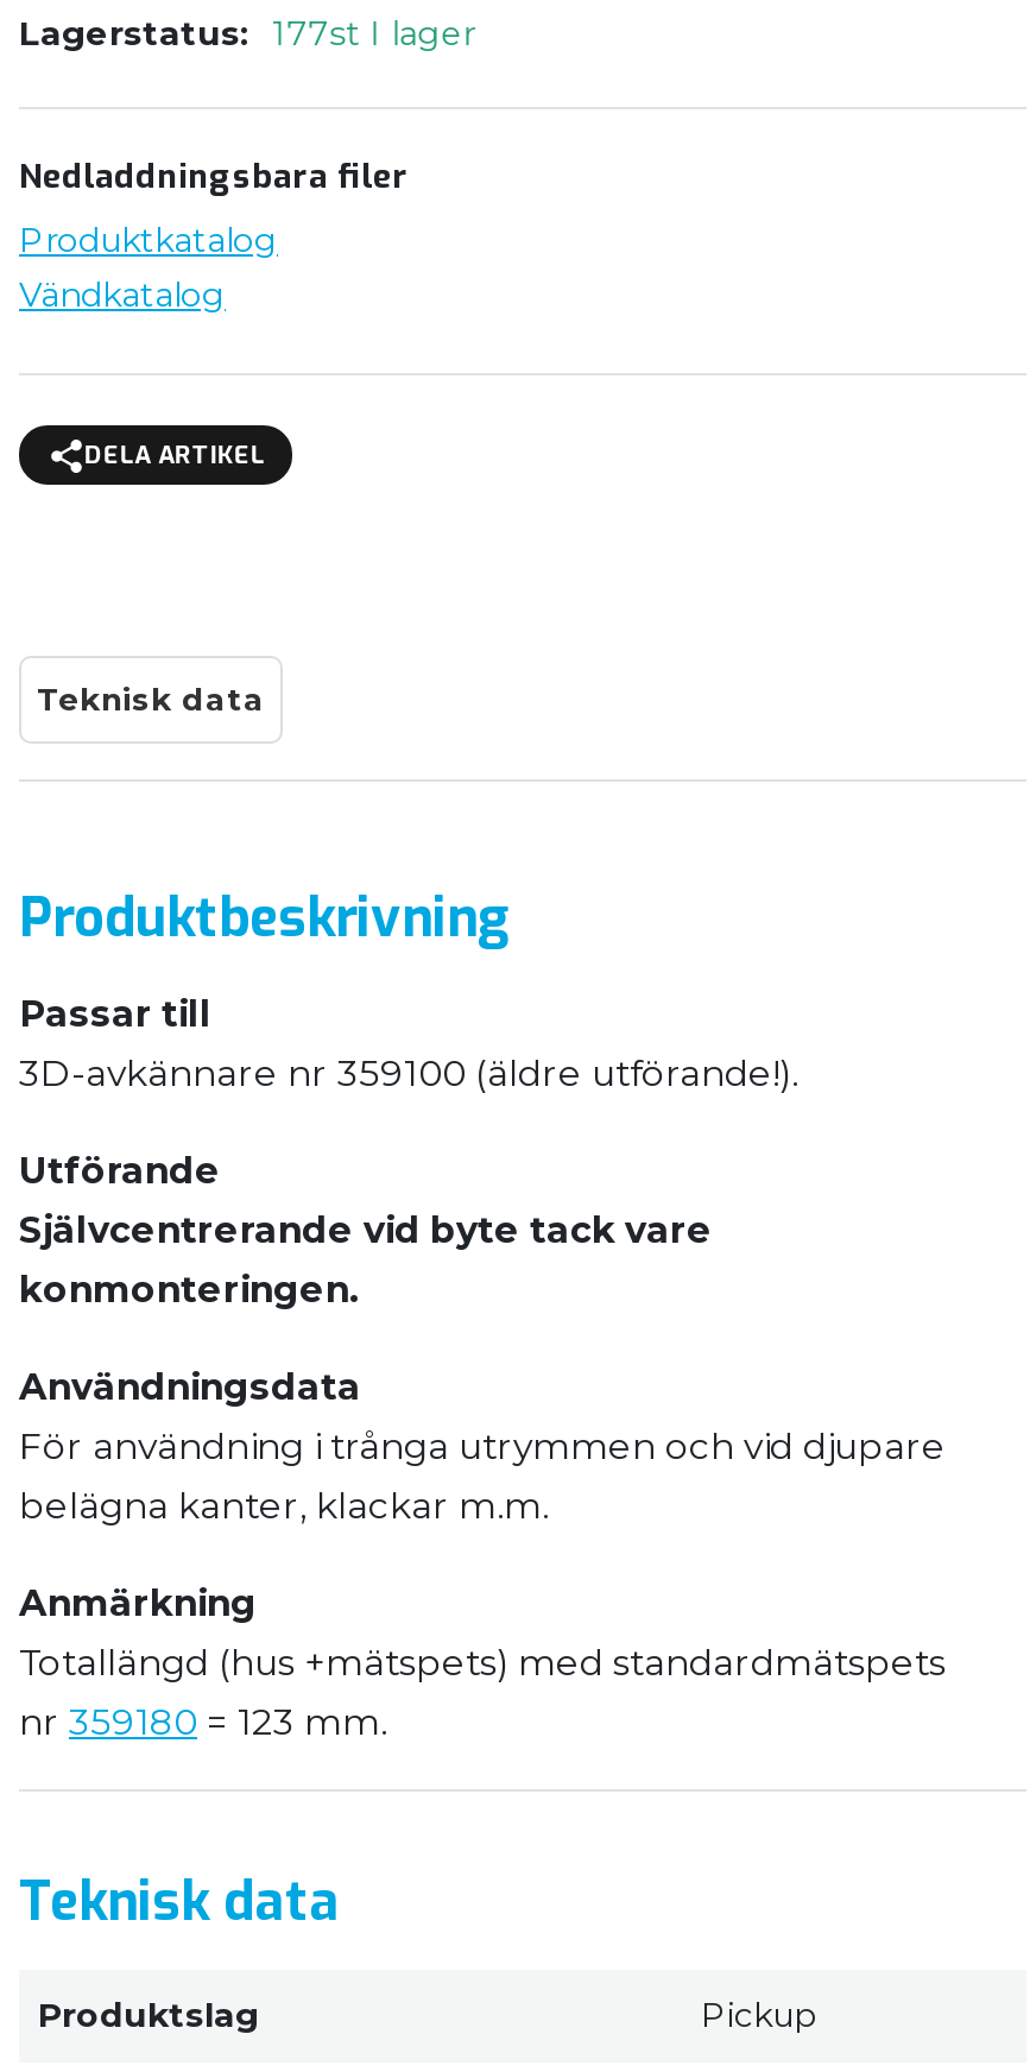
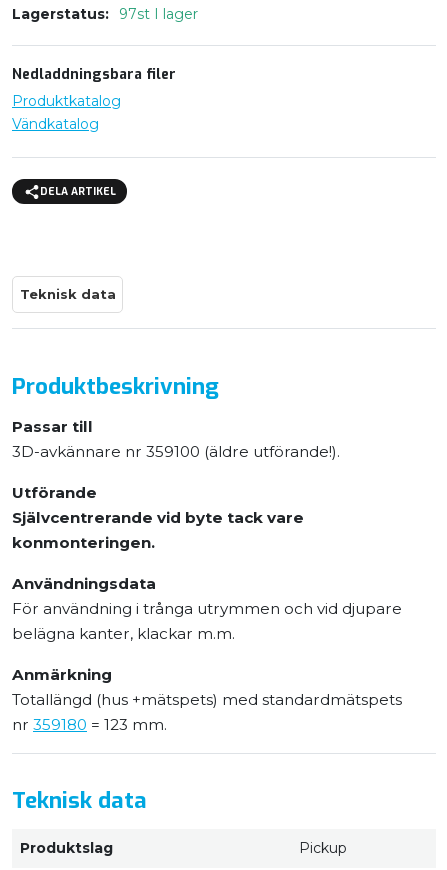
- Lagerstatus 177st I lager
+ Lagerstatus 97st I lager
